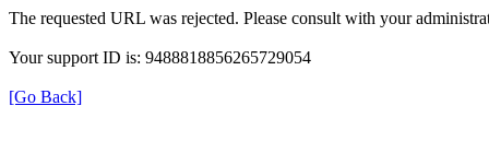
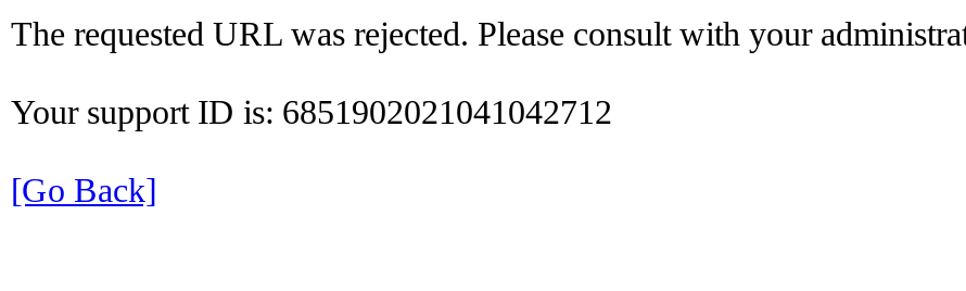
- Your support ID is: 9488818856265729054
+ Your support ID is: 6851902021041042712
